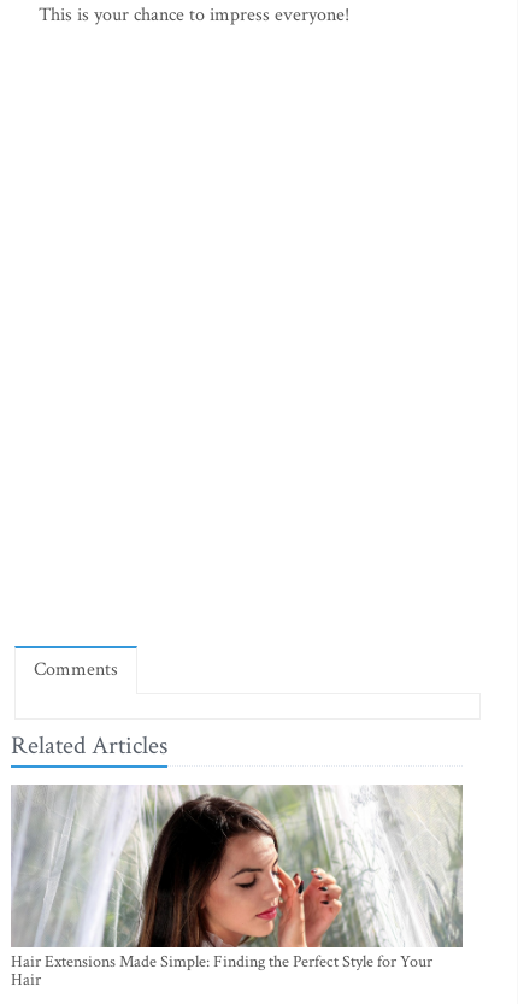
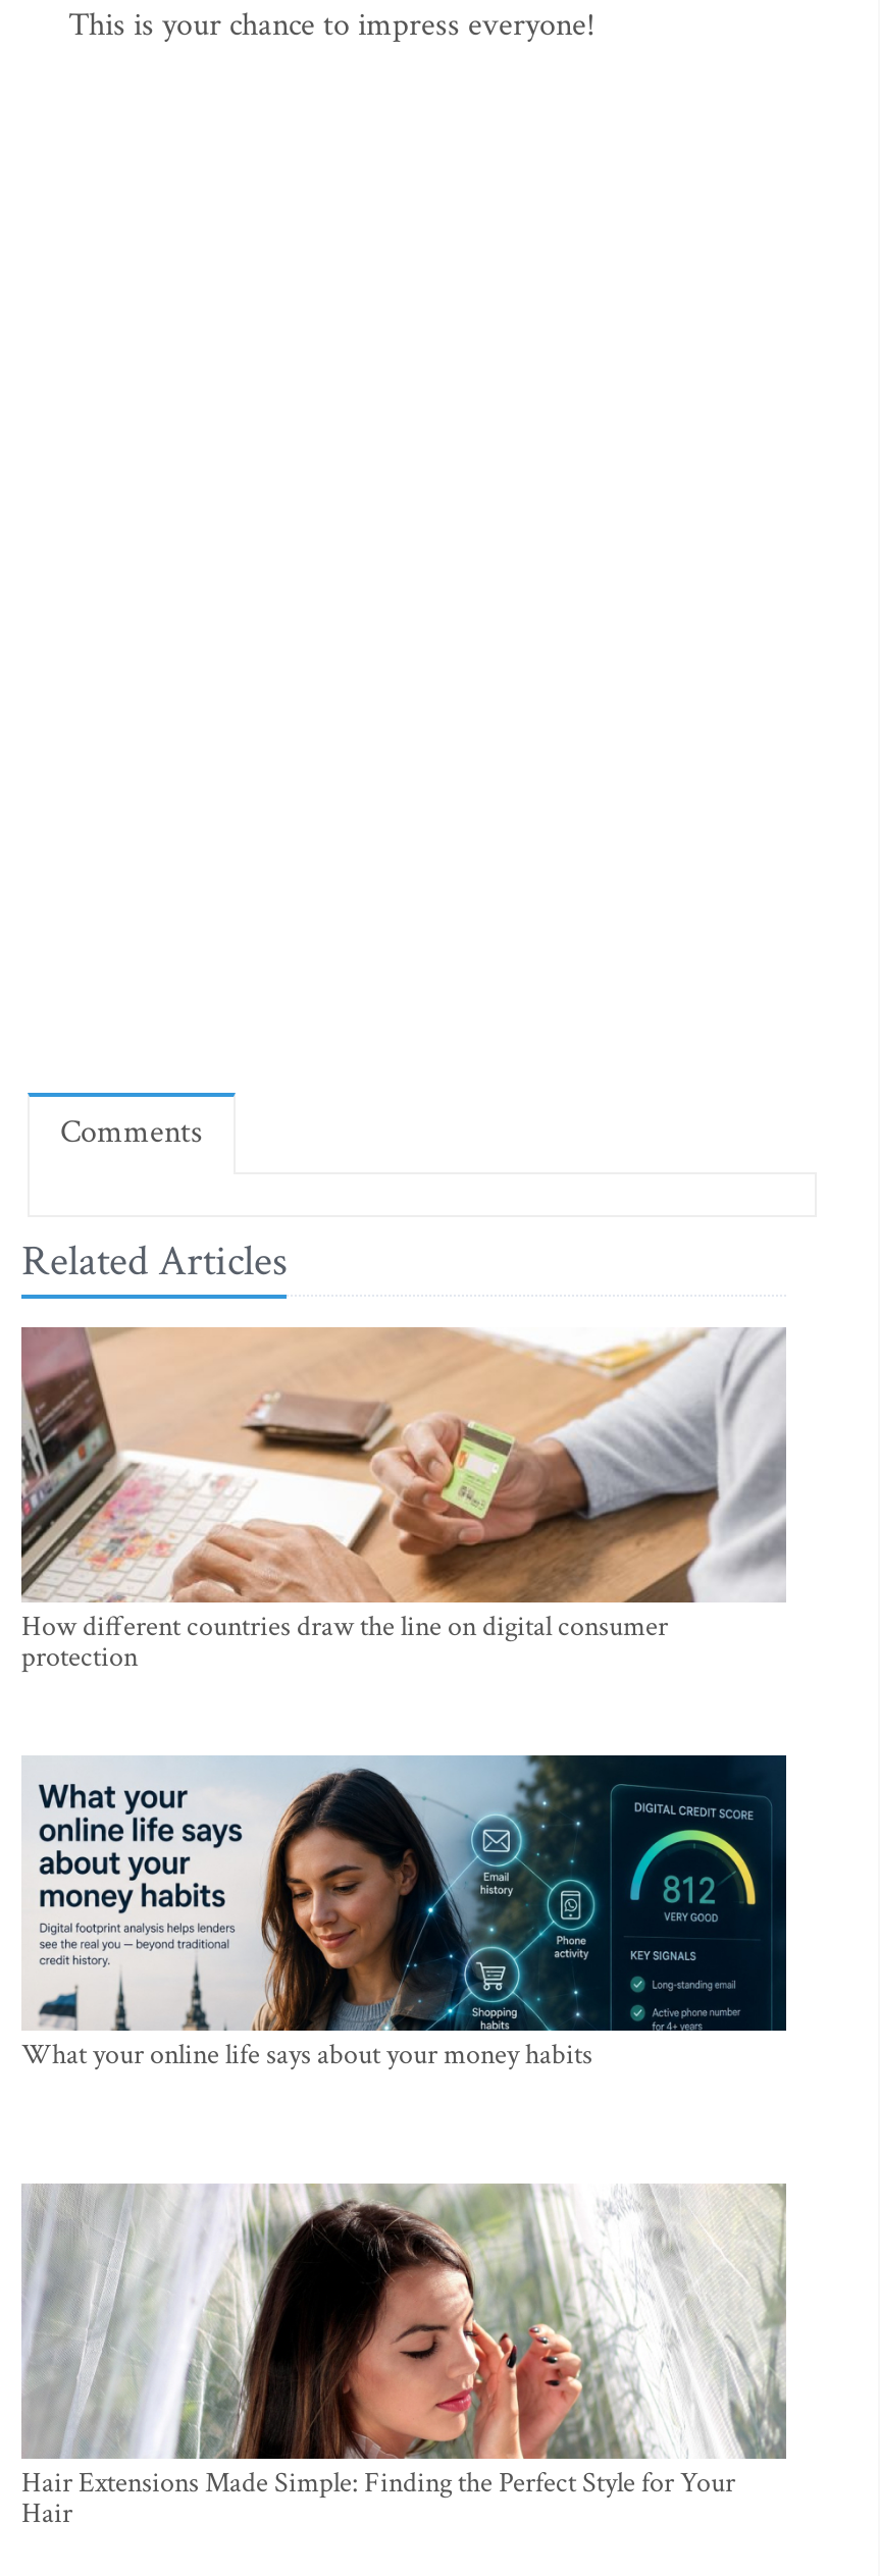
+ [image]
+ How different countries draw the line on digital consumer
+ protection

+ [image]
+ What your online life says about your money habits
